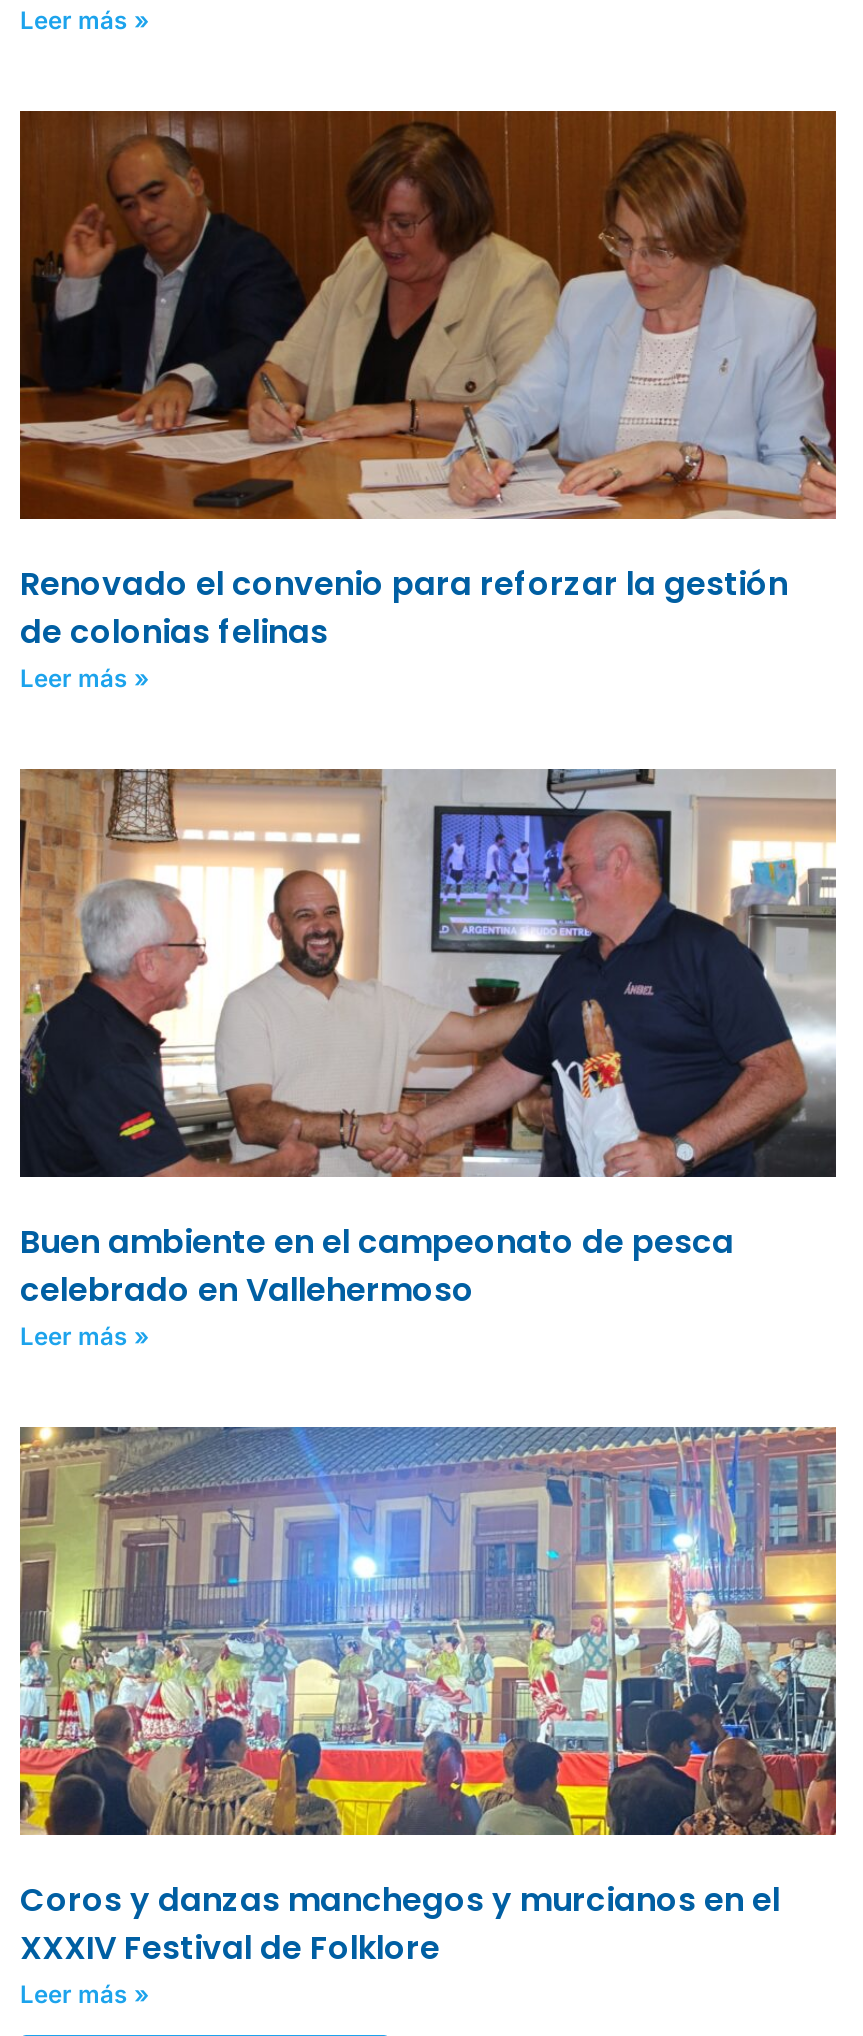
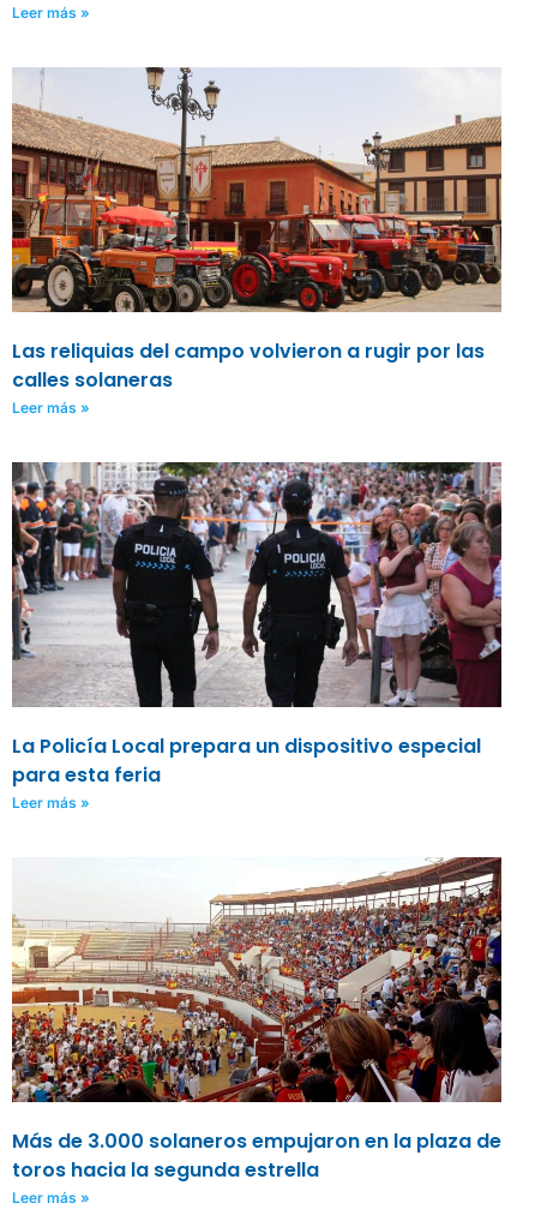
- [image]
- Renovado el convenio para reforzar la gestión
- de colonias felinas
+ [image]
+ Las reliquias del campo volvieron a rugir por las
+ calles solaneras

- [image]
- Buen ambiente en el campeonato de pesca
- celebrado en Vallehermoso
+ [image]
+ La Policía Local prepara un dispositivo especial
+ para esta feria

- [image]
- Coros y danzas manchegos y murcianos en el
- XXXIV Festival de Folklore
+ [image]
+ Más de 3.000 solaneros empujaron en la plaza de
+ toros hacia la segunda estrella
